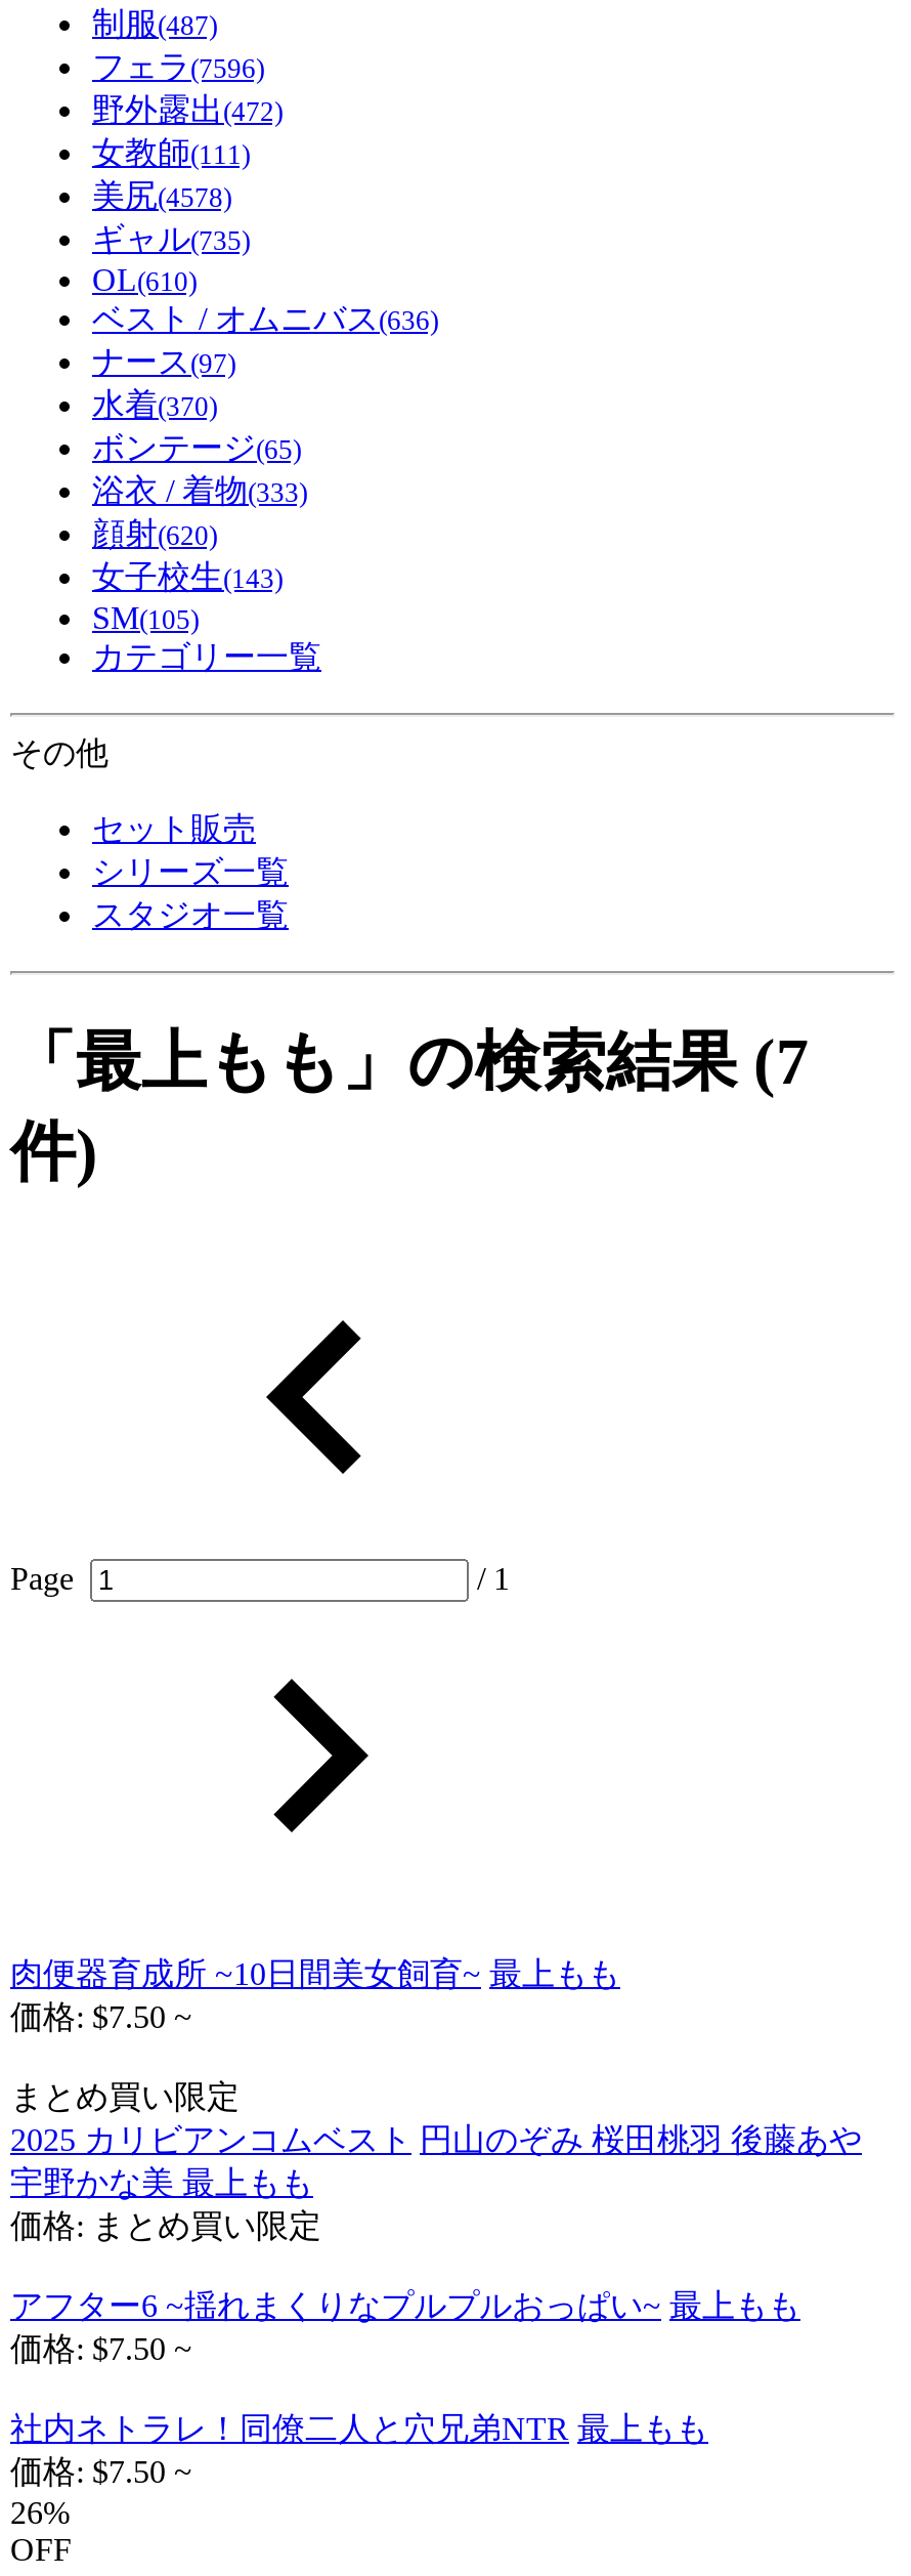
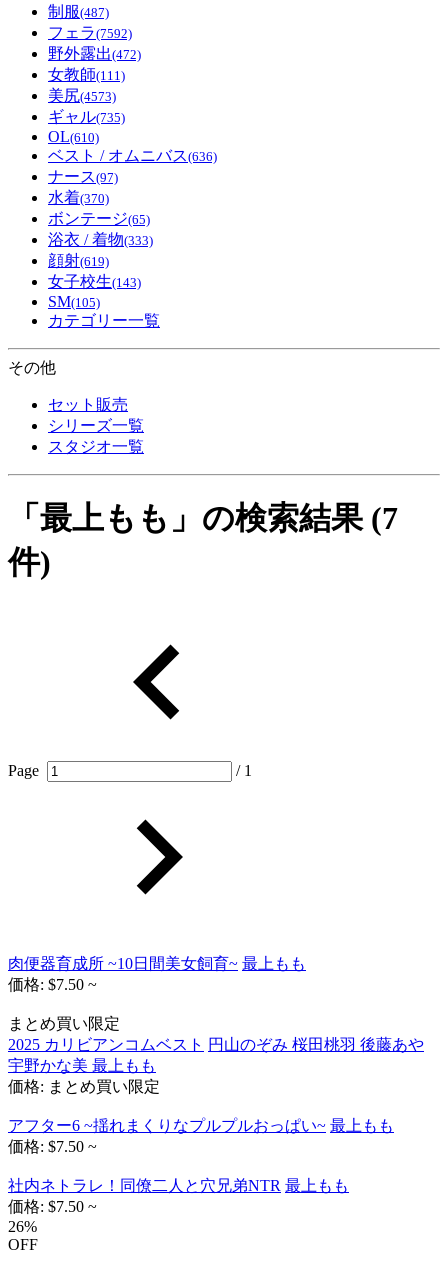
- フェラ(7596)
+ フェラ(7592)

- 美尻(4578)
+ 美尻(4573)

- 顔射(620)
+ 顔射(619)
